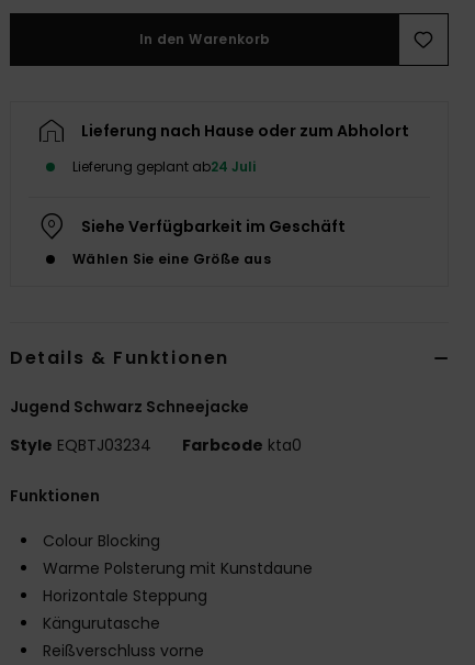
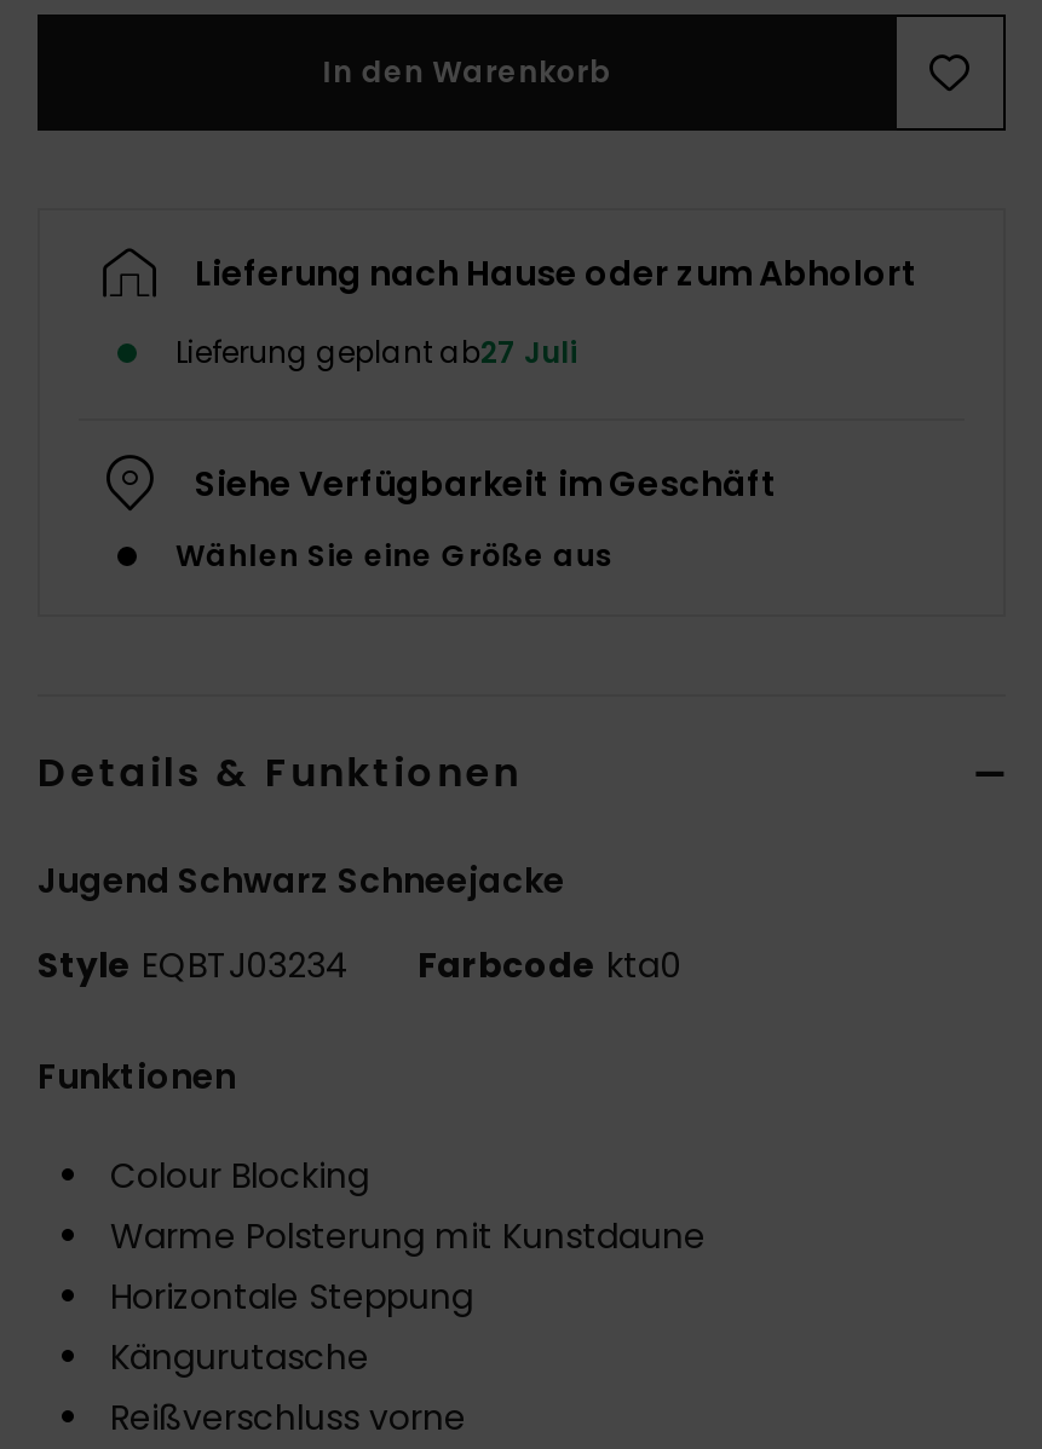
- Lieferung geplant ab24 Juli
+ Lieferung geplant ab27 Juli
